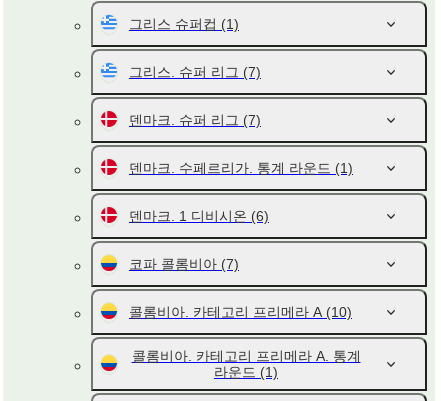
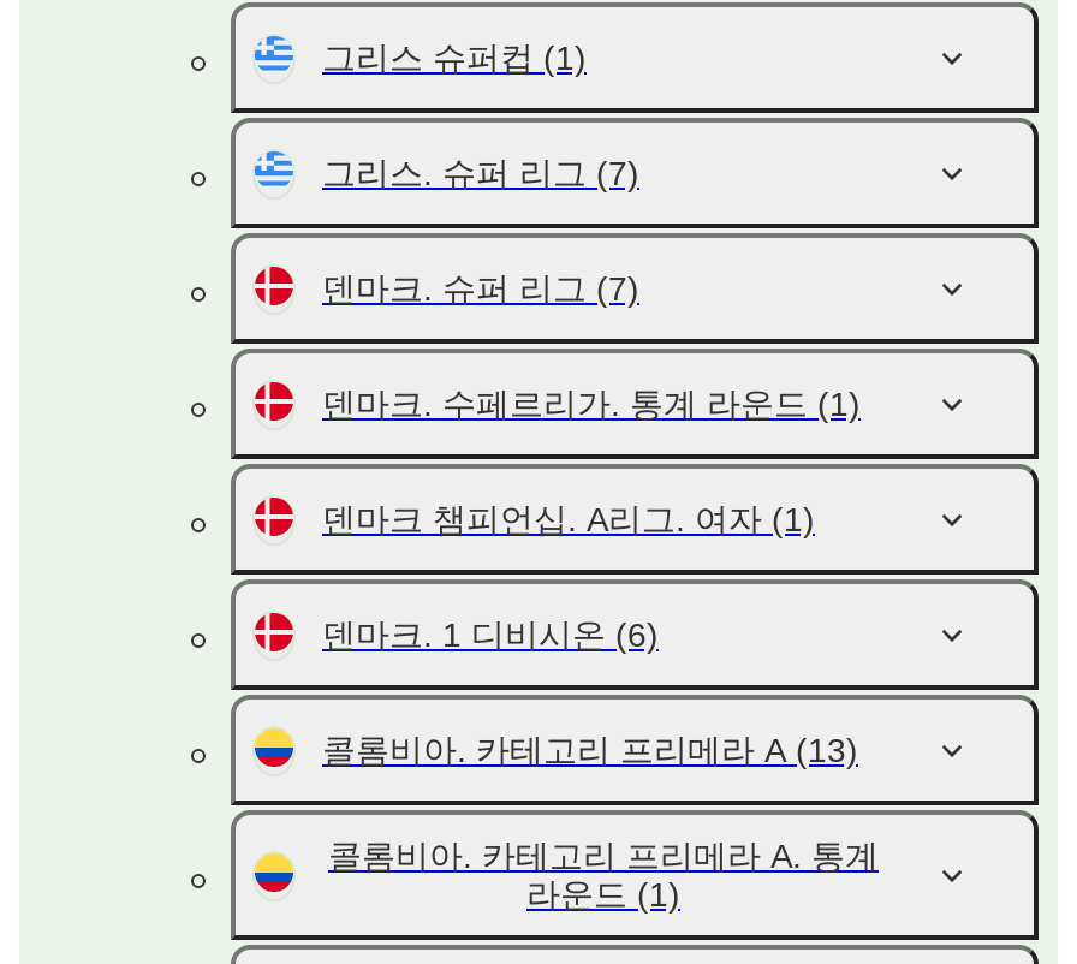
+ 덴마크 챔피언십. A리그. 여자 (1)

moved down: 덴마크. 1 디비시온 (6)

- 코파 콜롬비아 (7)
- 콜롬비아. 카테고리 프리메라 A (10)
+ 콜롬비아. 카테고리 프리메라 A (13)
